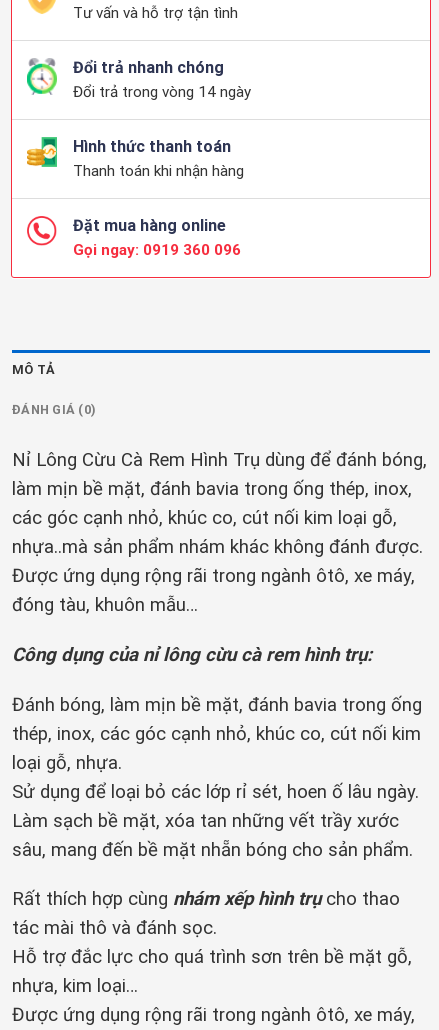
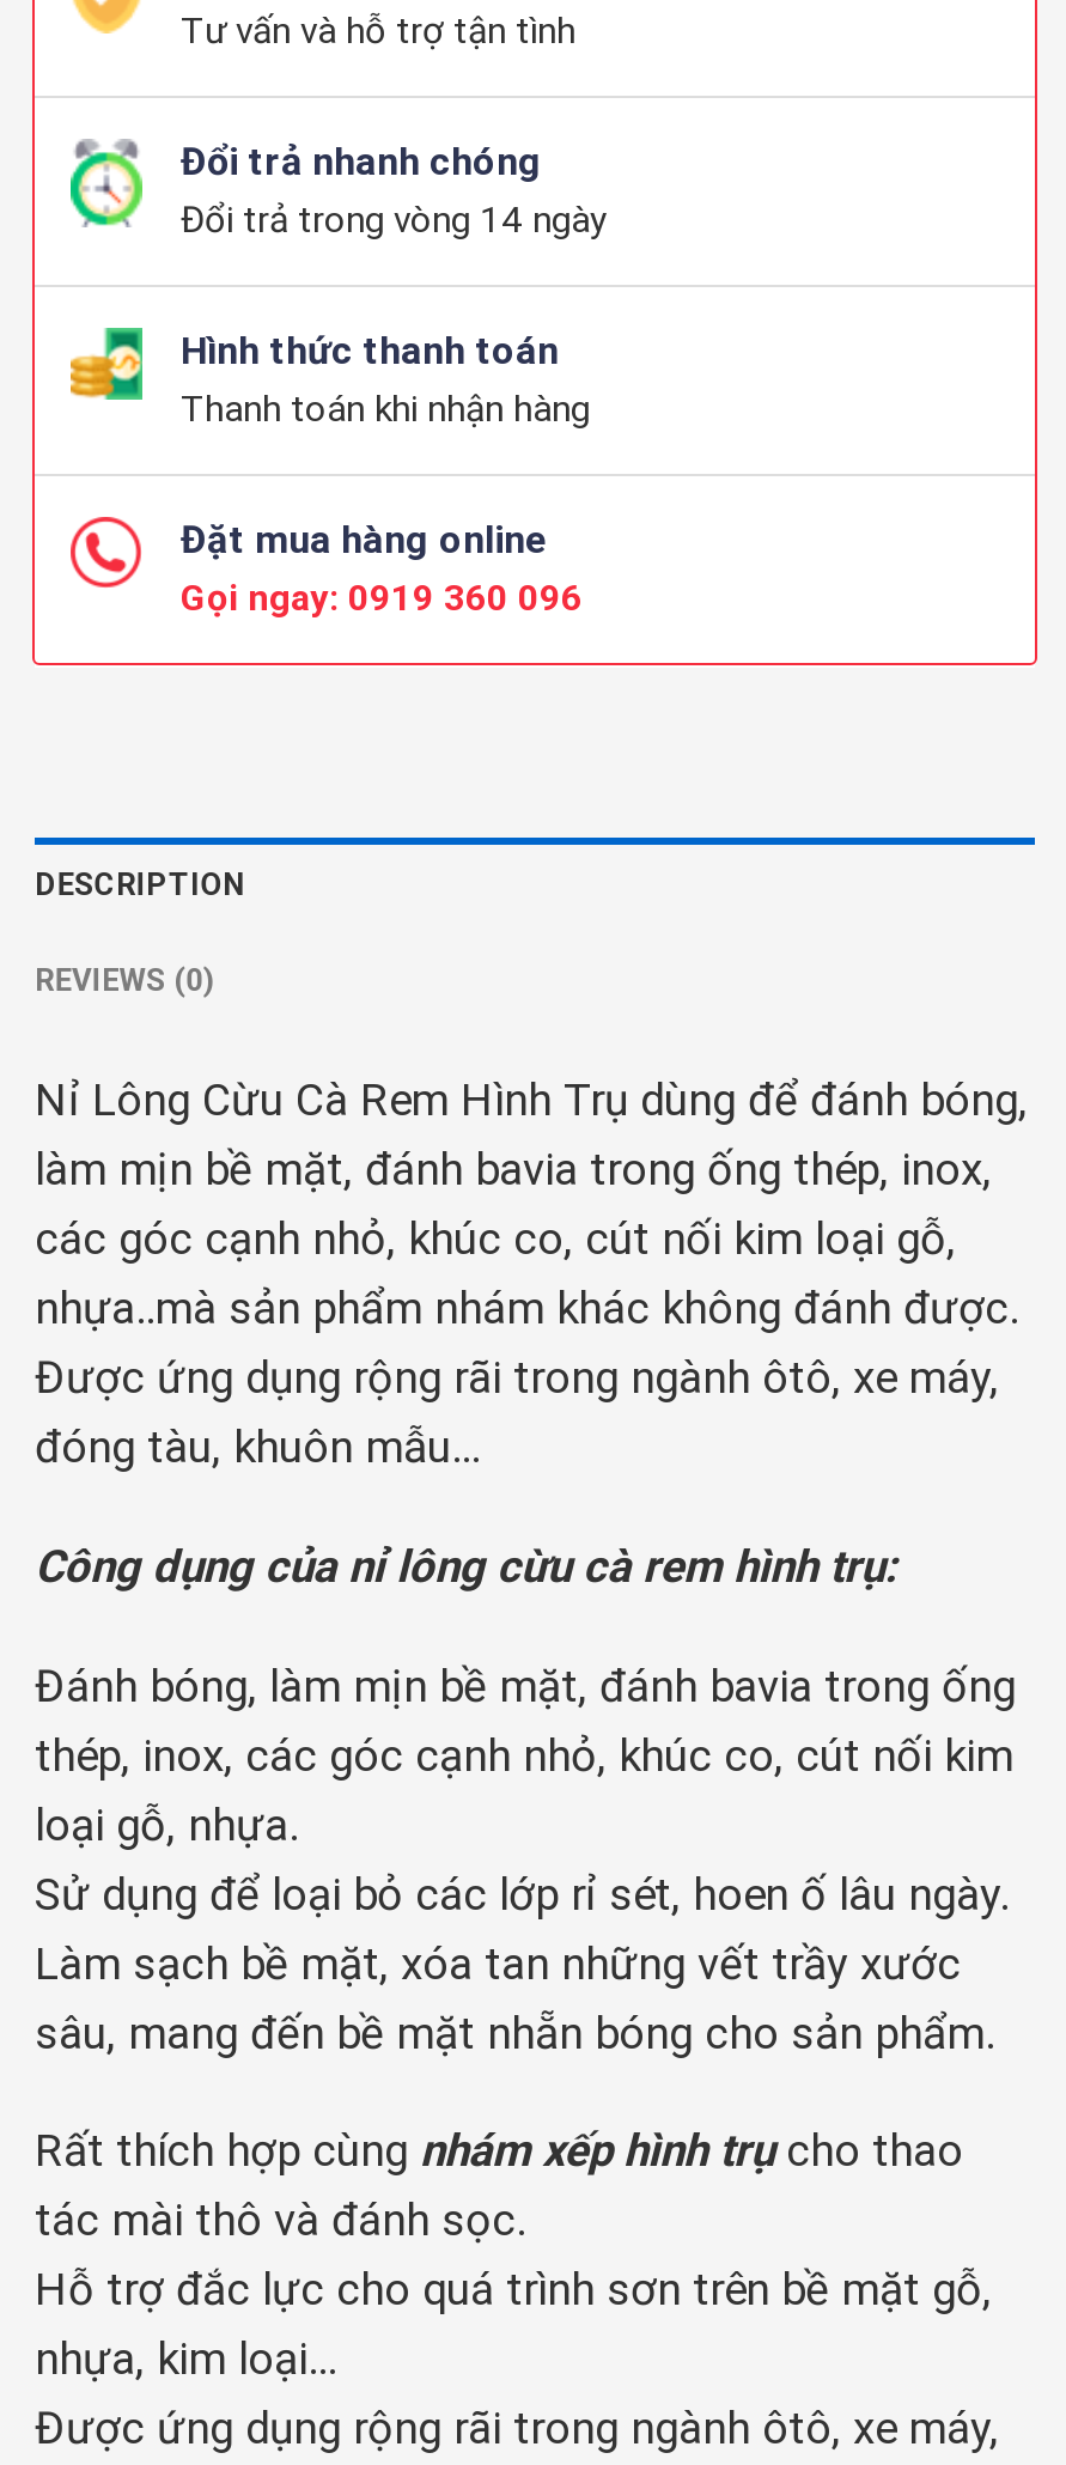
- MÔ TẢ
+ DESCRIPTION

- ĐÁNH GIÁ (0)
+ REVIEWS (0)
